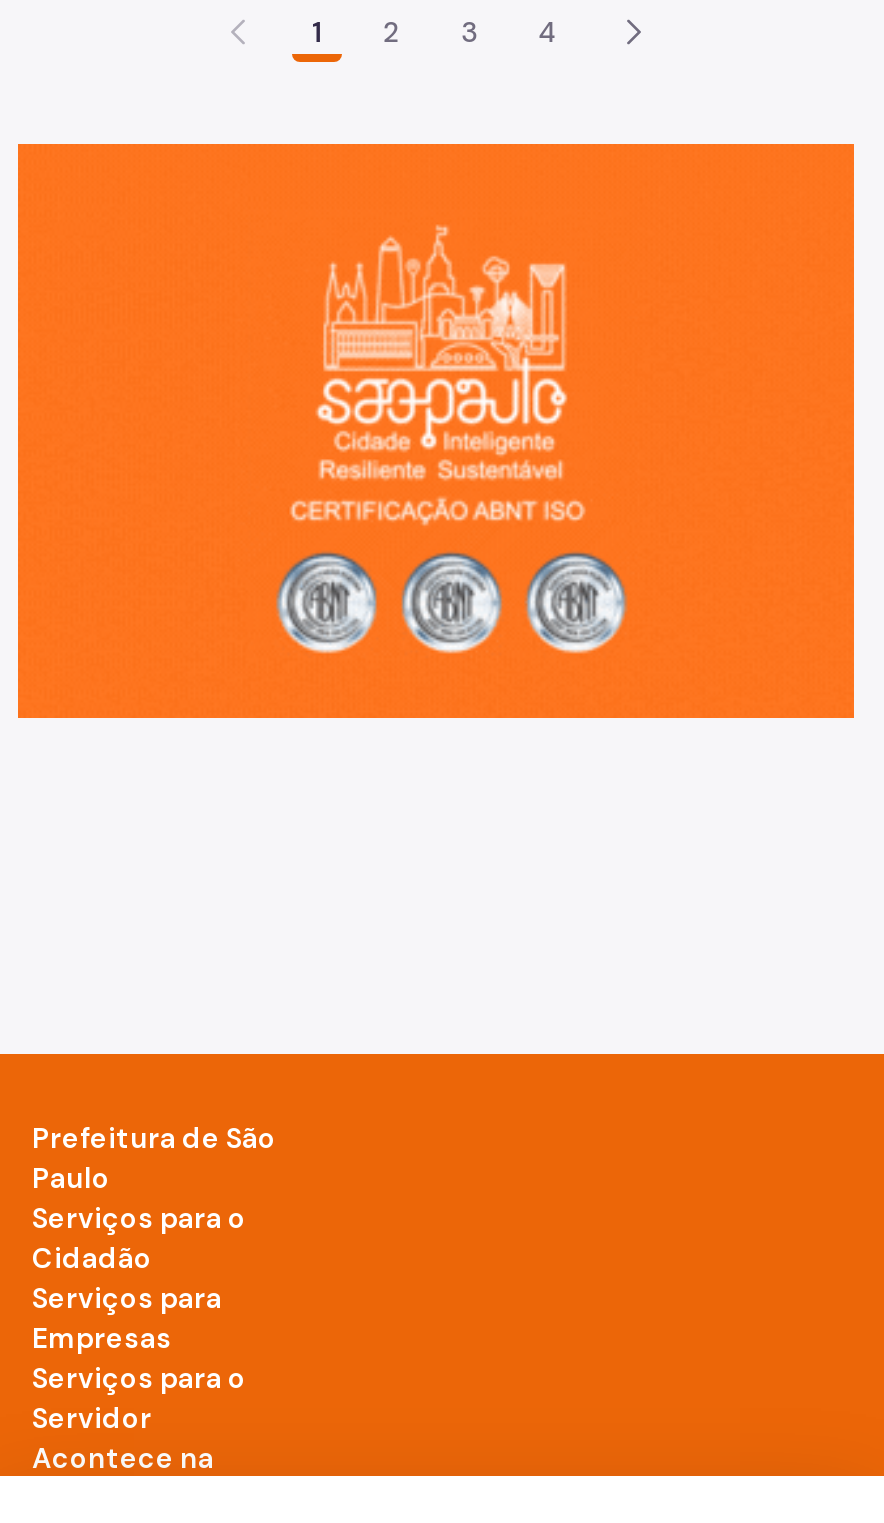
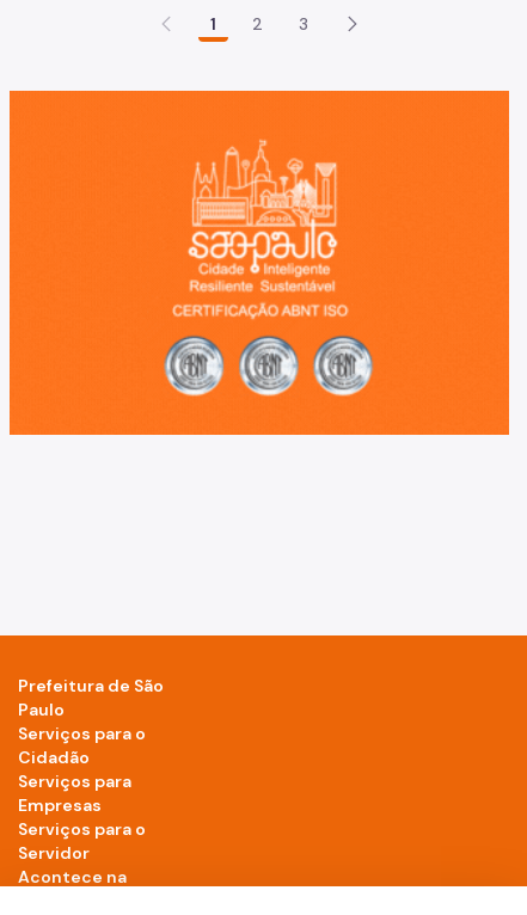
- 4
